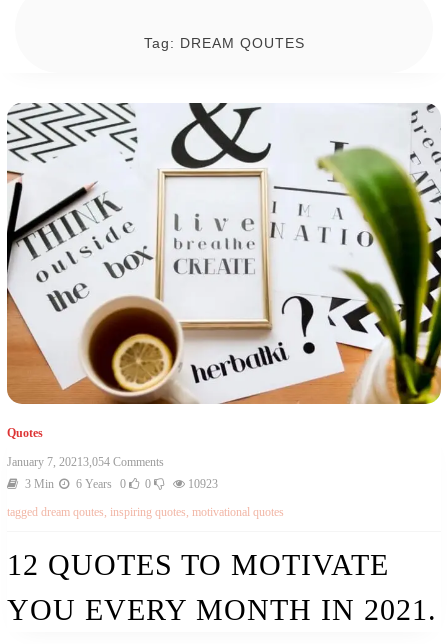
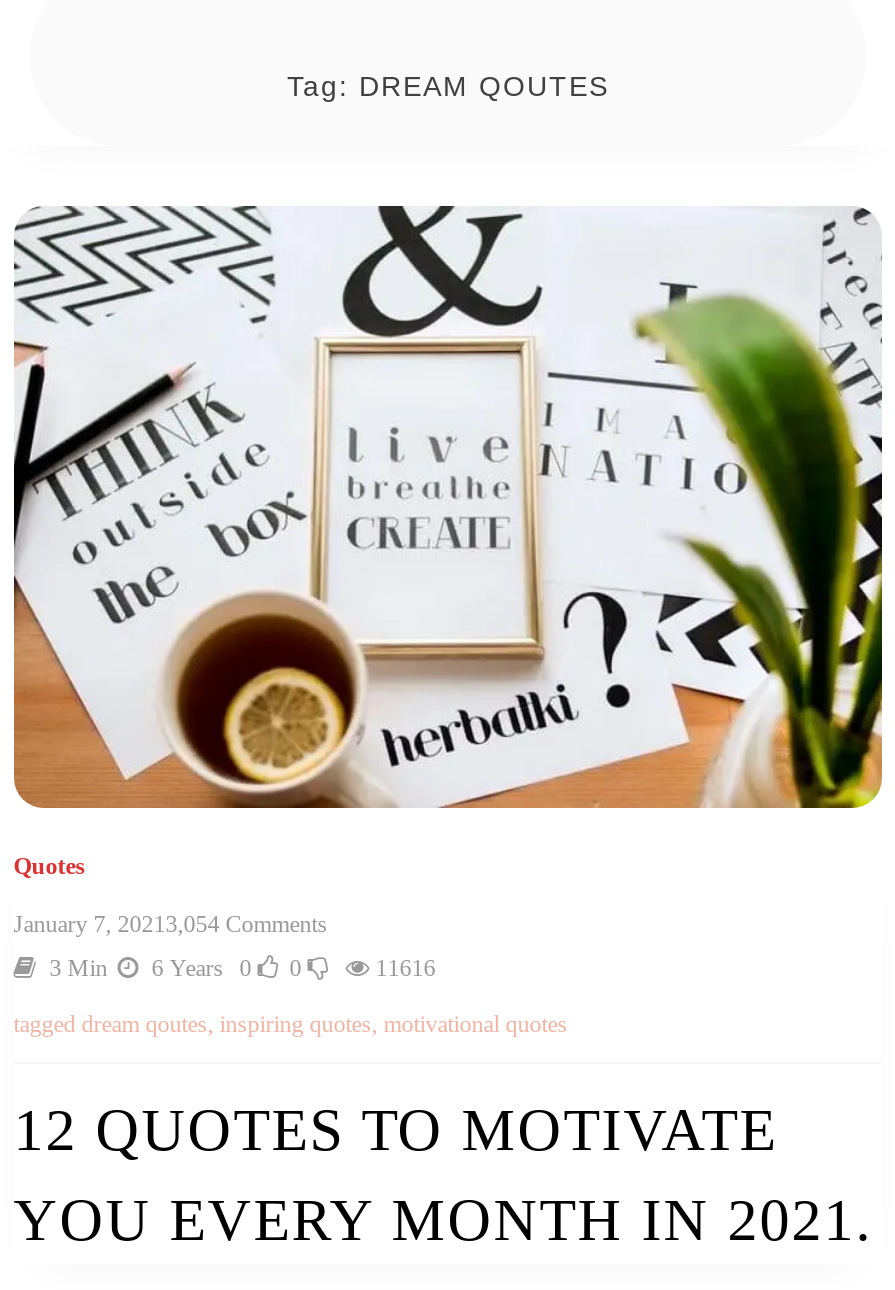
- 10923
+ 11616
